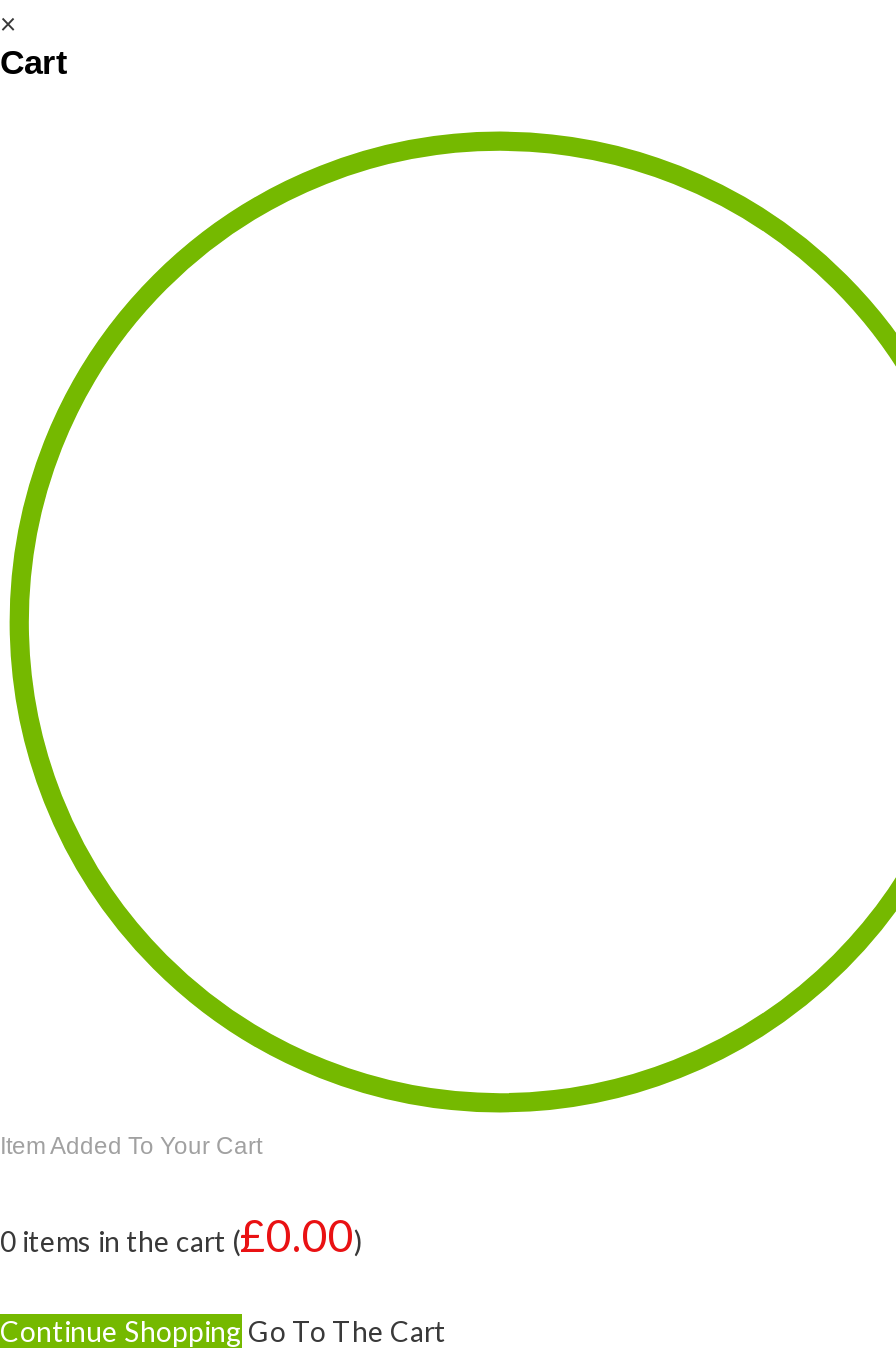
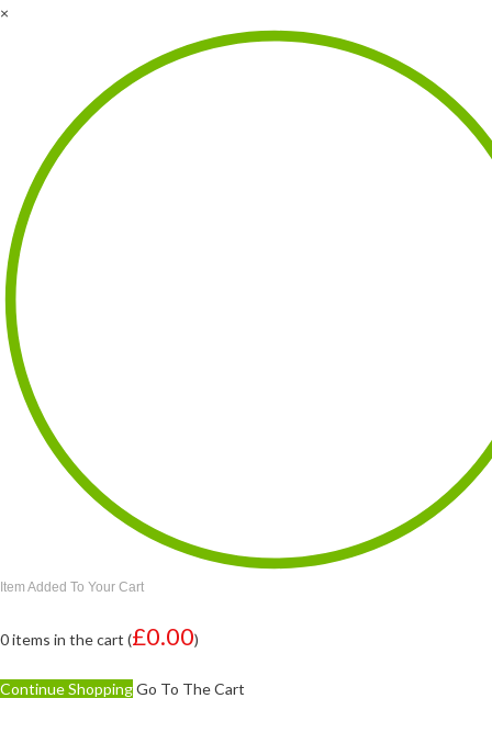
- Cart
